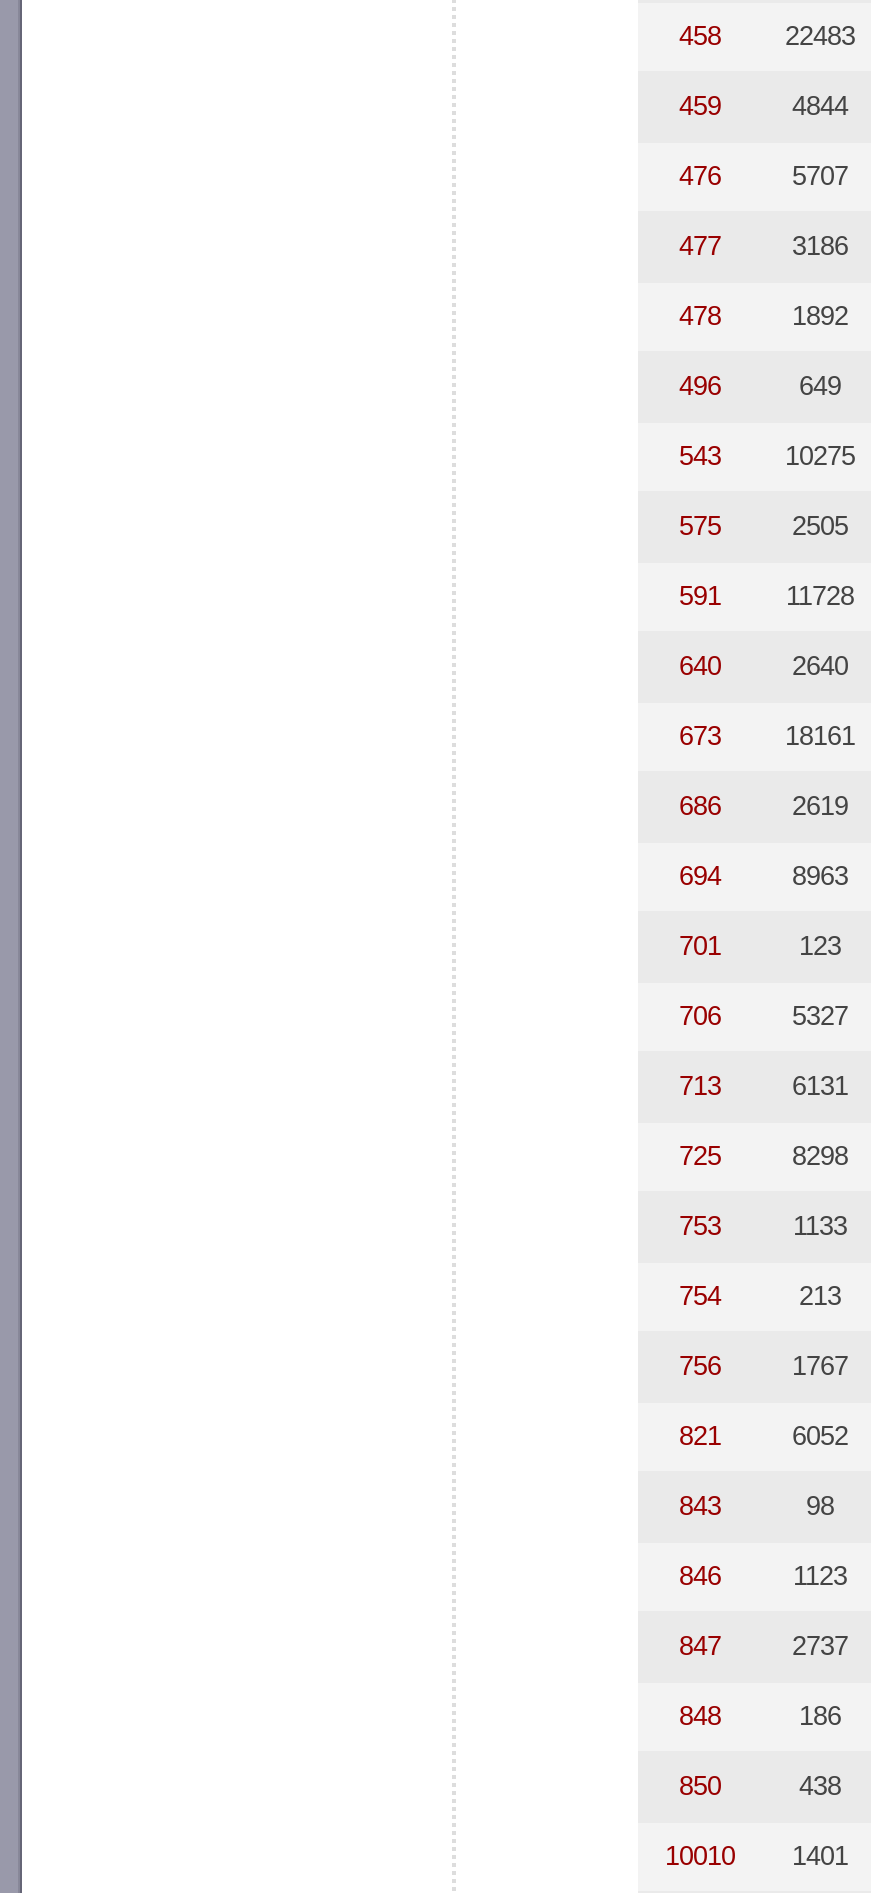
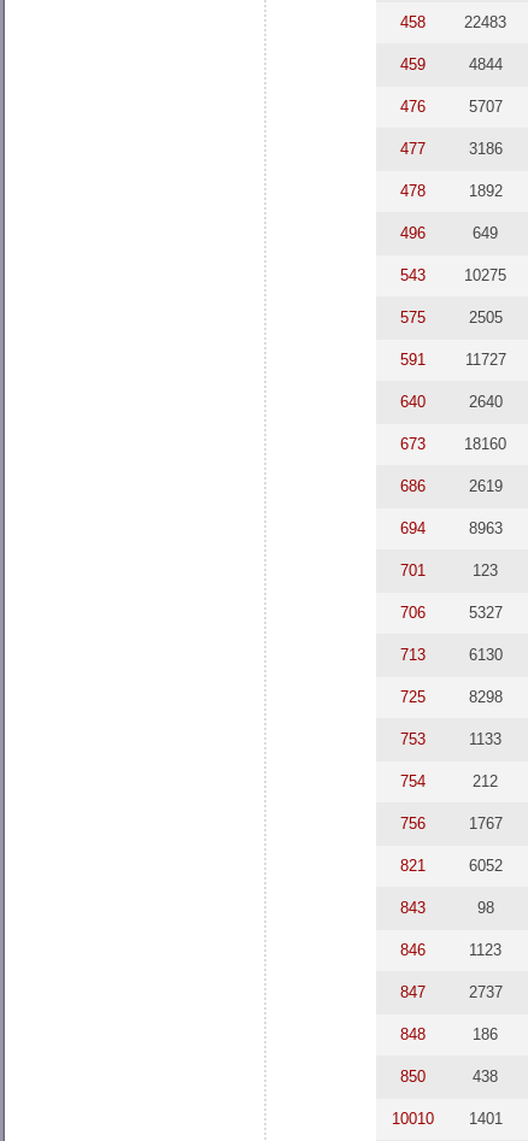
- 11728
+ 11727

- 18161
+ 18160

- 6131
+ 6130

- 213
+ 212
